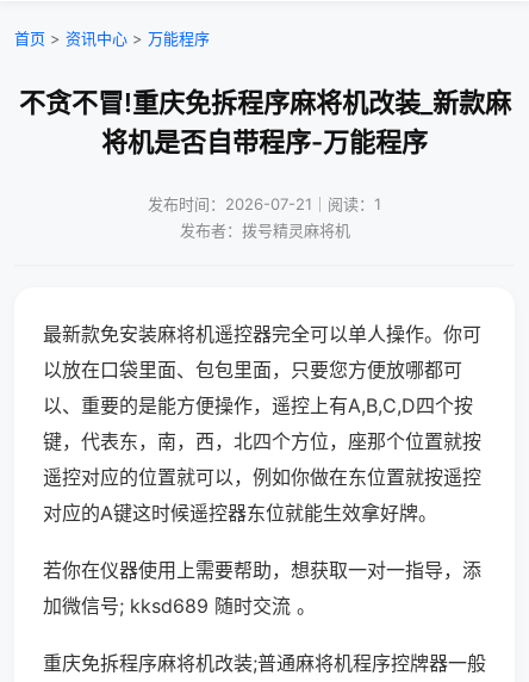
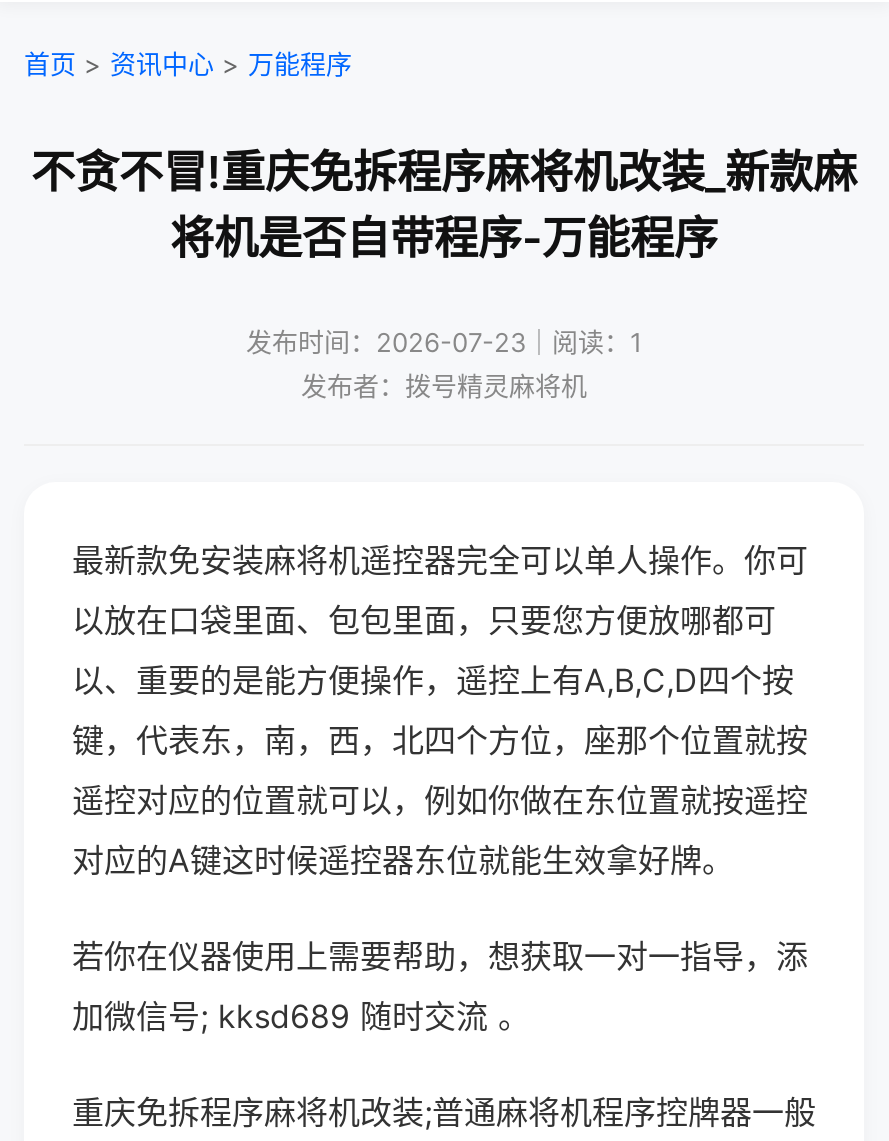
- 发布时间：2026-07-21｜阅读：1
+ 发布时间：2026-07-23｜阅读：1
